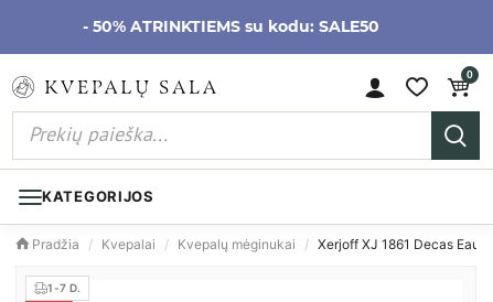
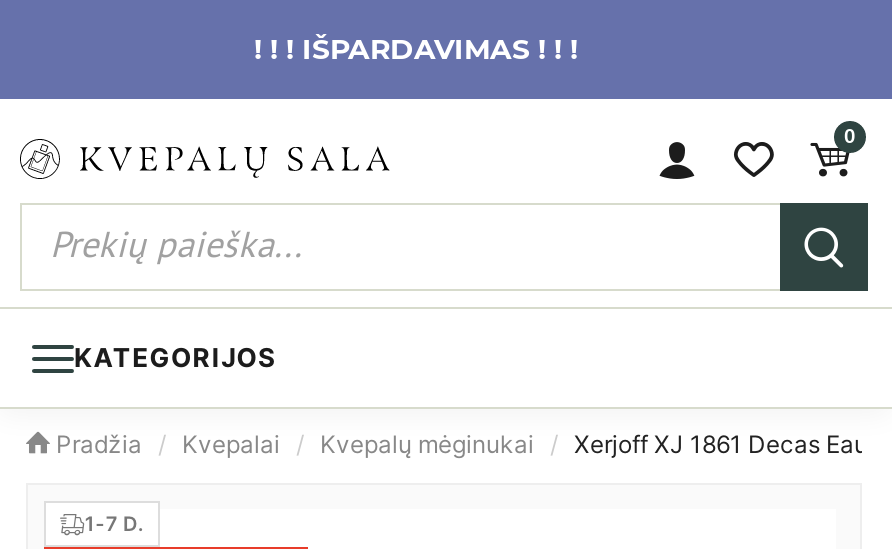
- - 50% ATRINKTIEMS su kodu: SALE50
+ ! ! ! IŠPARDAVIMAS ! ! !
